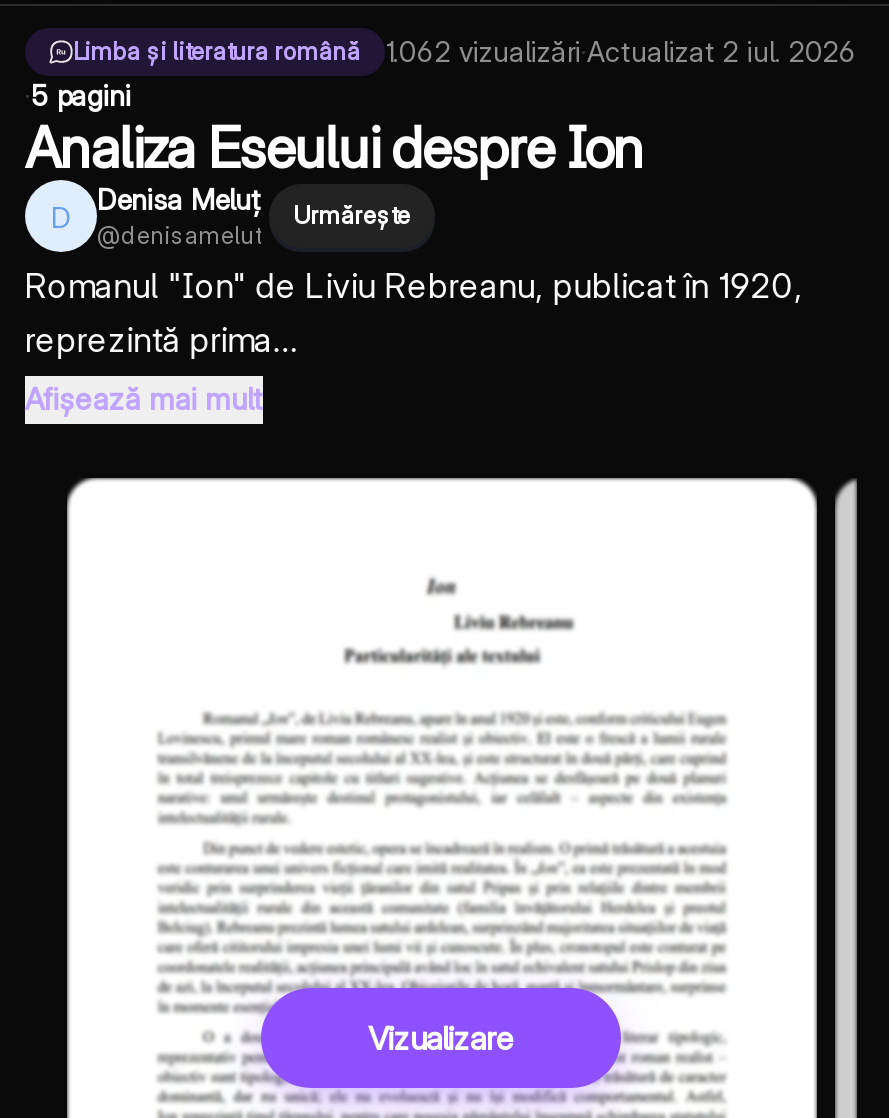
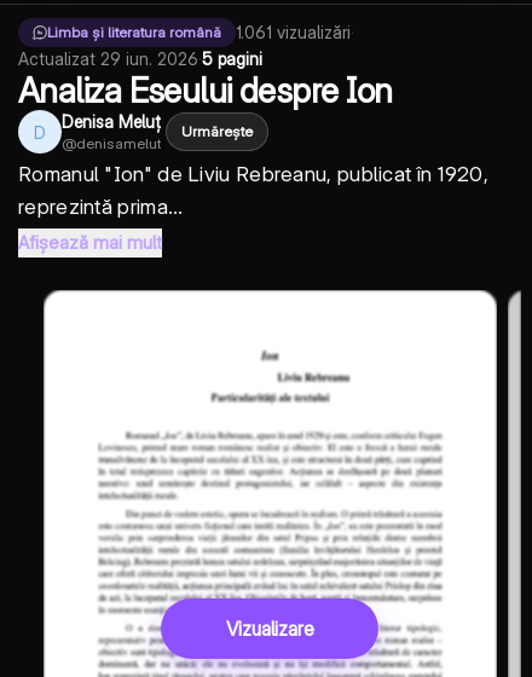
- 1.062 vizualizări·Actualizat 2 iul. 2026
- · 5 pagini
+ 1.061 vizualizări ·
+ Actualizat 29 iun. 2026 · 5 pagini
